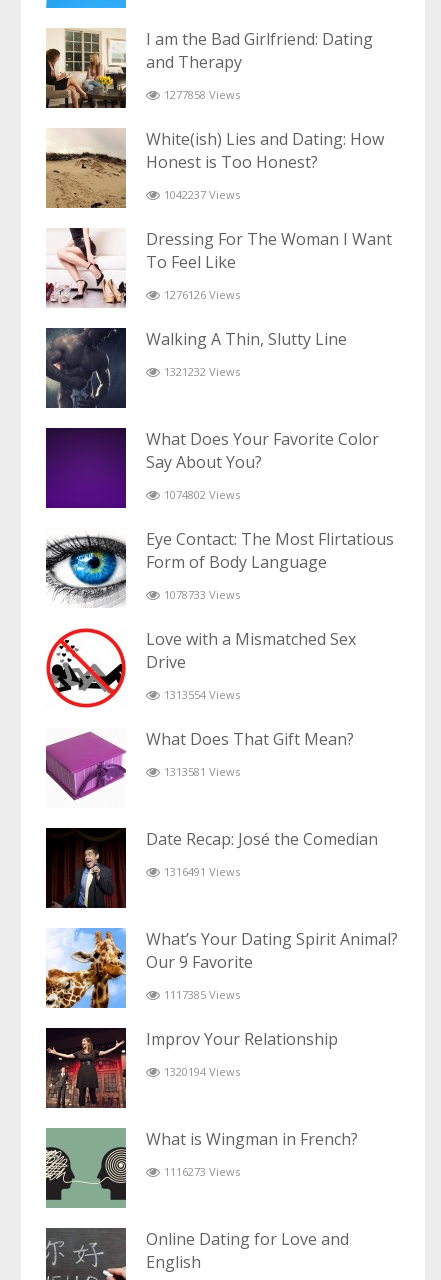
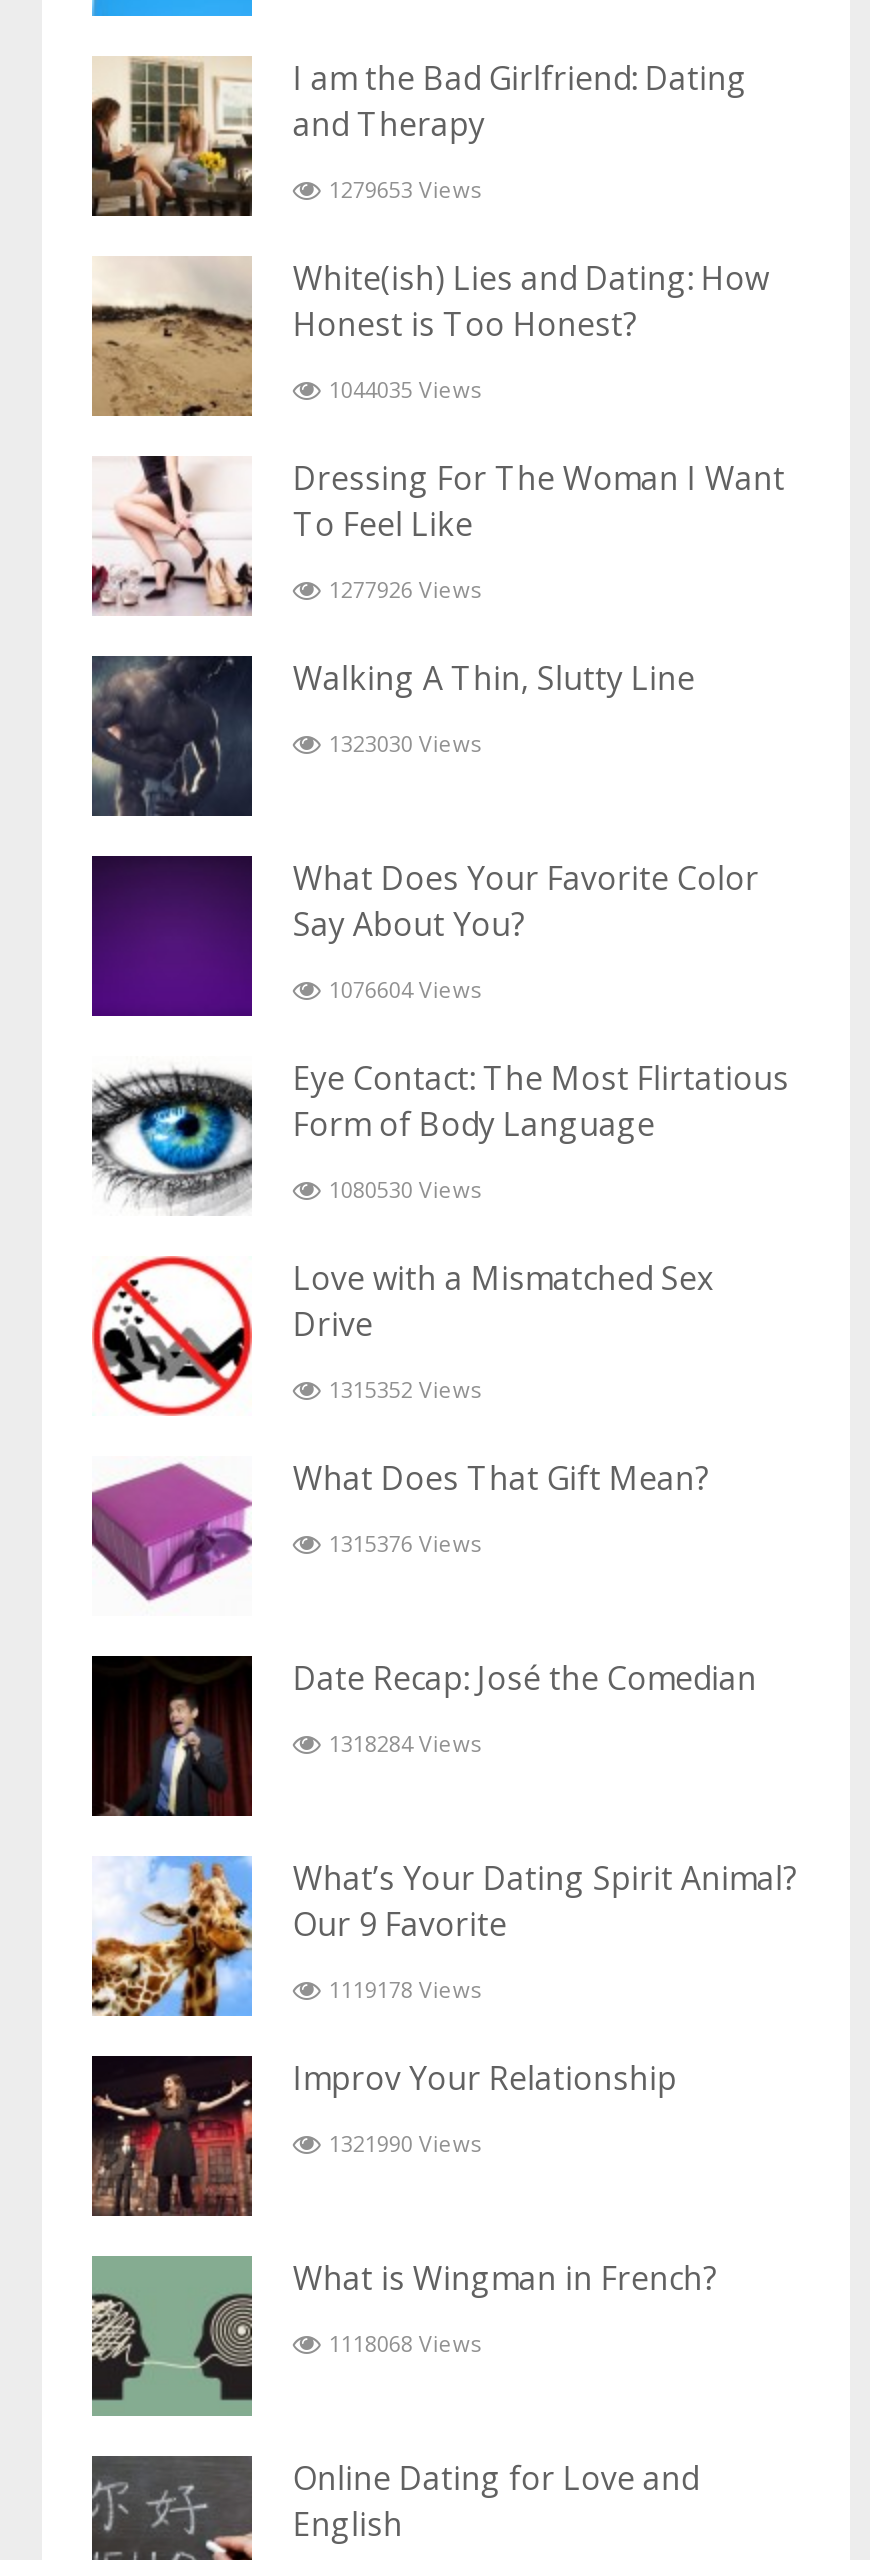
- 1277858 Views
+ 1279653 Views

- 1042237 Views
+ 1044035 Views

- 1276126 Views
+ 1277926 Views

- 1321232 Views
+ 1323030 Views

- 1074802 Views
+ 1076604 Views

- 1078733 Views
+ 1080530 Views

- 1313554 Views
+ 1315352 Views

- 1313581 Views
+ 1315376 Views

- 1316491 Views
+ 1318284 Views

- 1117385 Views
+ 1119178 Views

- 1320194 Views
+ 1321990 Views

- 1116273 Views
+ 1118068 Views
